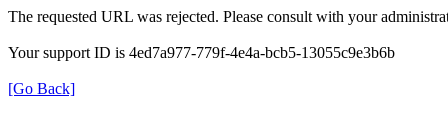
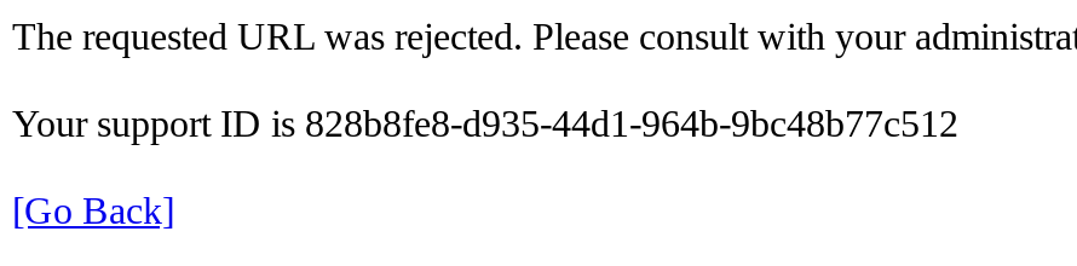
- Your support ID is 4ed7a977-779f-4e4a-bcb5-13055c9e3b6b
+ Your support ID is 828b8fe8-d935-44d1-964b-9bc48b77c512
